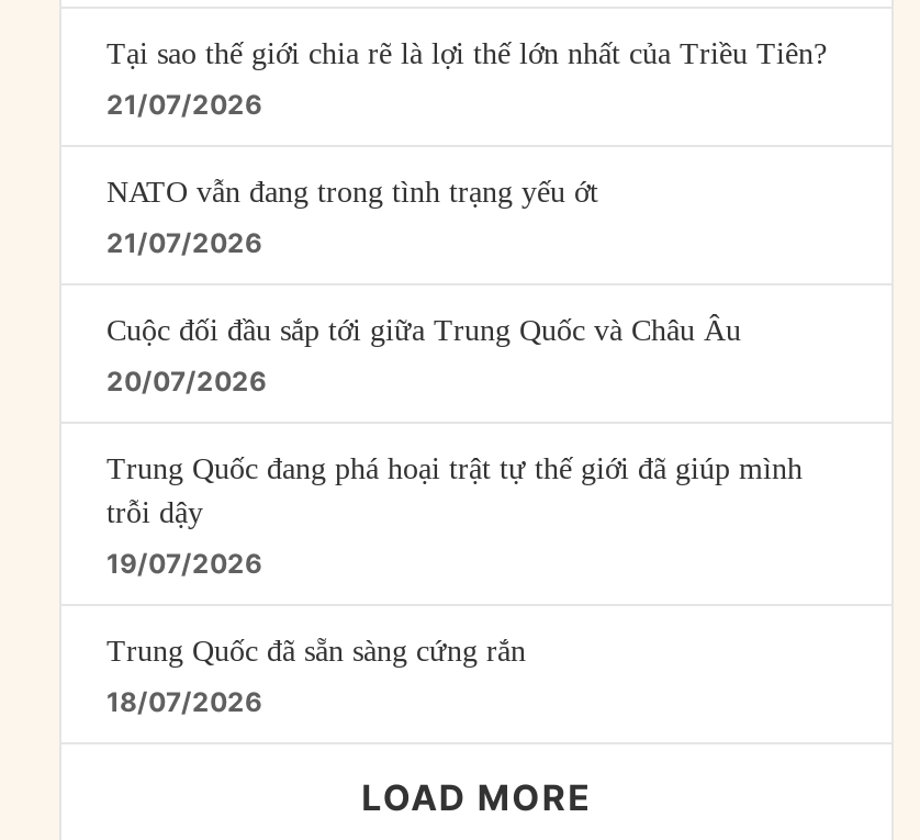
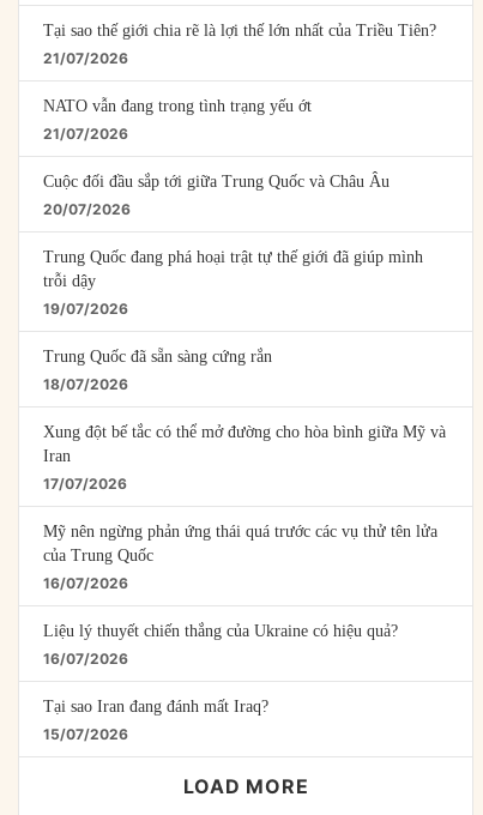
+ Xung đột bế tắc có thể mở đường cho hòa bình giữa Mỹ và
+ Iran
+ 17/07/2026
+ Mỹ nên ngừng phản ứng thái quá trước các vụ thử tên lửa
+ của Trung Quốc
+ 16/07/2026
+ Liệu lý thuyết chiến thắng của Ukraine có hiệu quả?
+ 16/07/2026
+ Tại sao Iran đang đánh mất Iraq?
+ 15/07/2026
